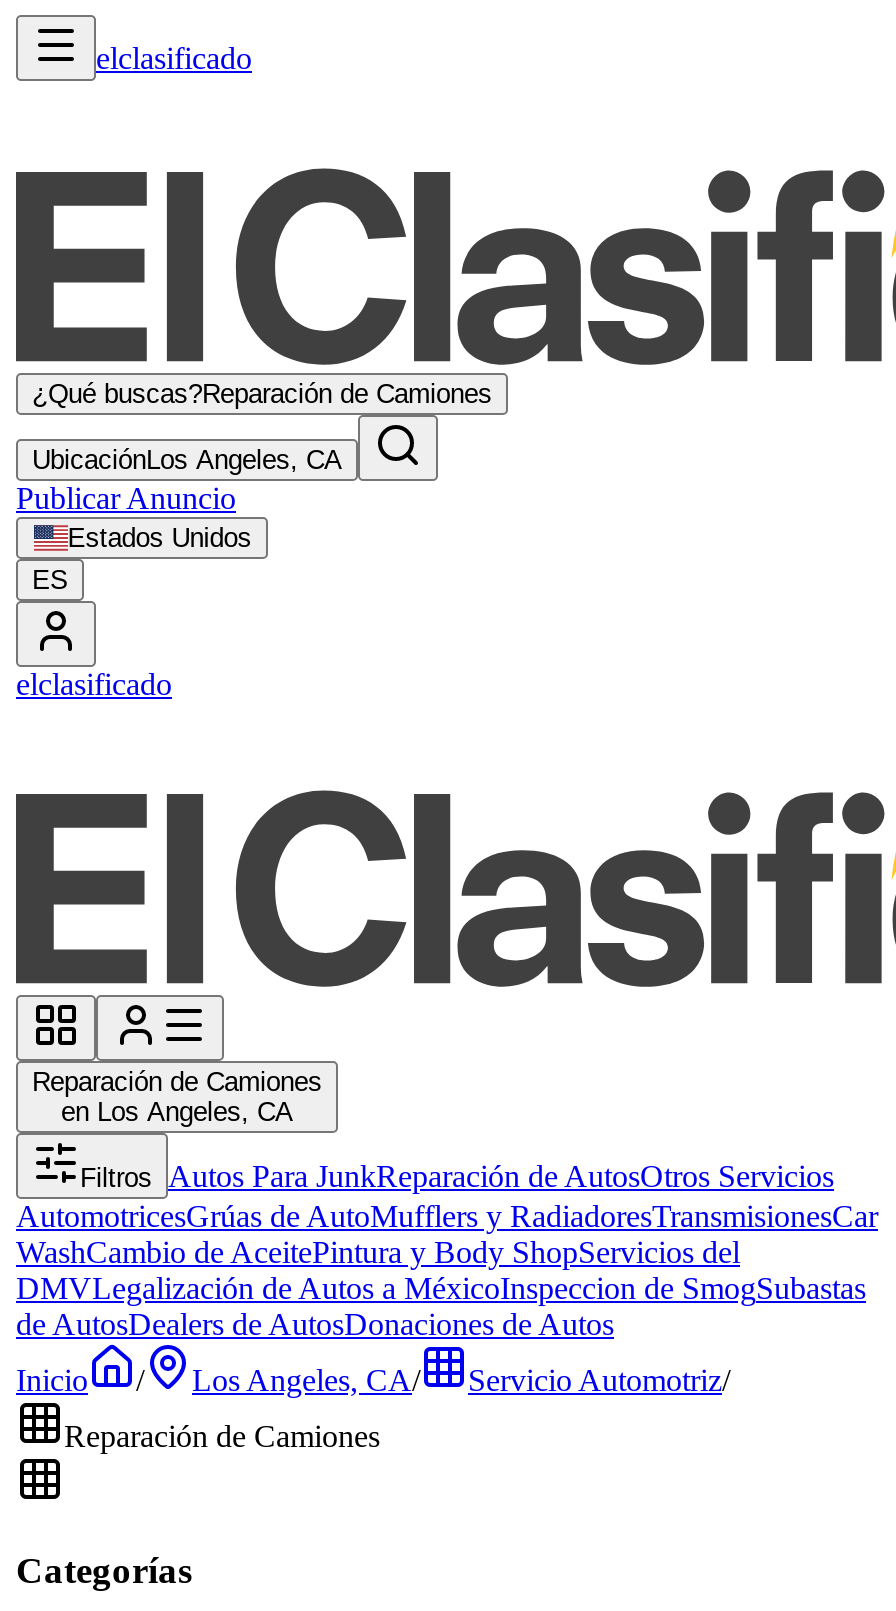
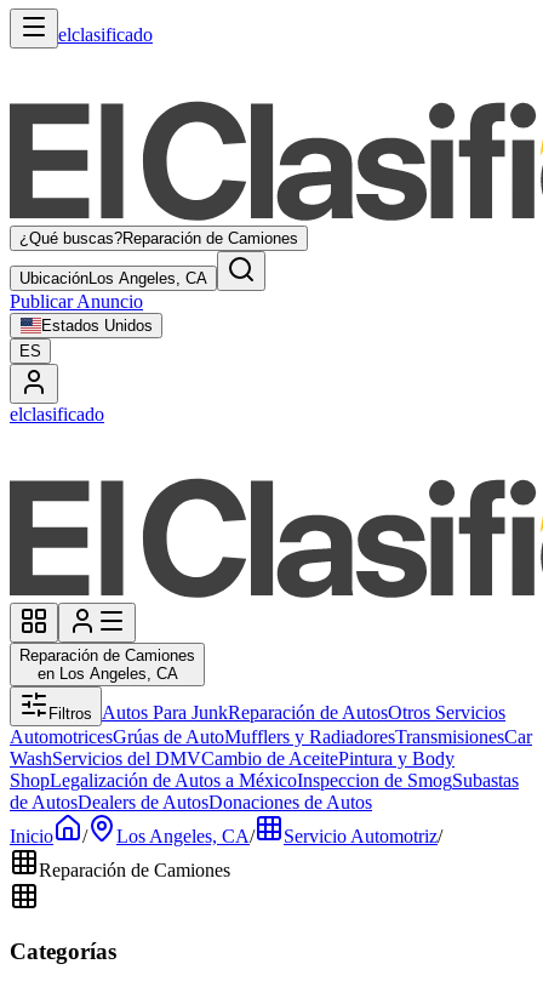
- WashCambio de AceitePintura y Body ShopServicios del
+ WashServicios del DMVCambio de AceitePintura y Body

- DMVLegalización de Autos a MéxicoInspeccion de SmogSubastas
+ ShopLegalización de Autos a MéxicoInspeccion de SmogSubastas
